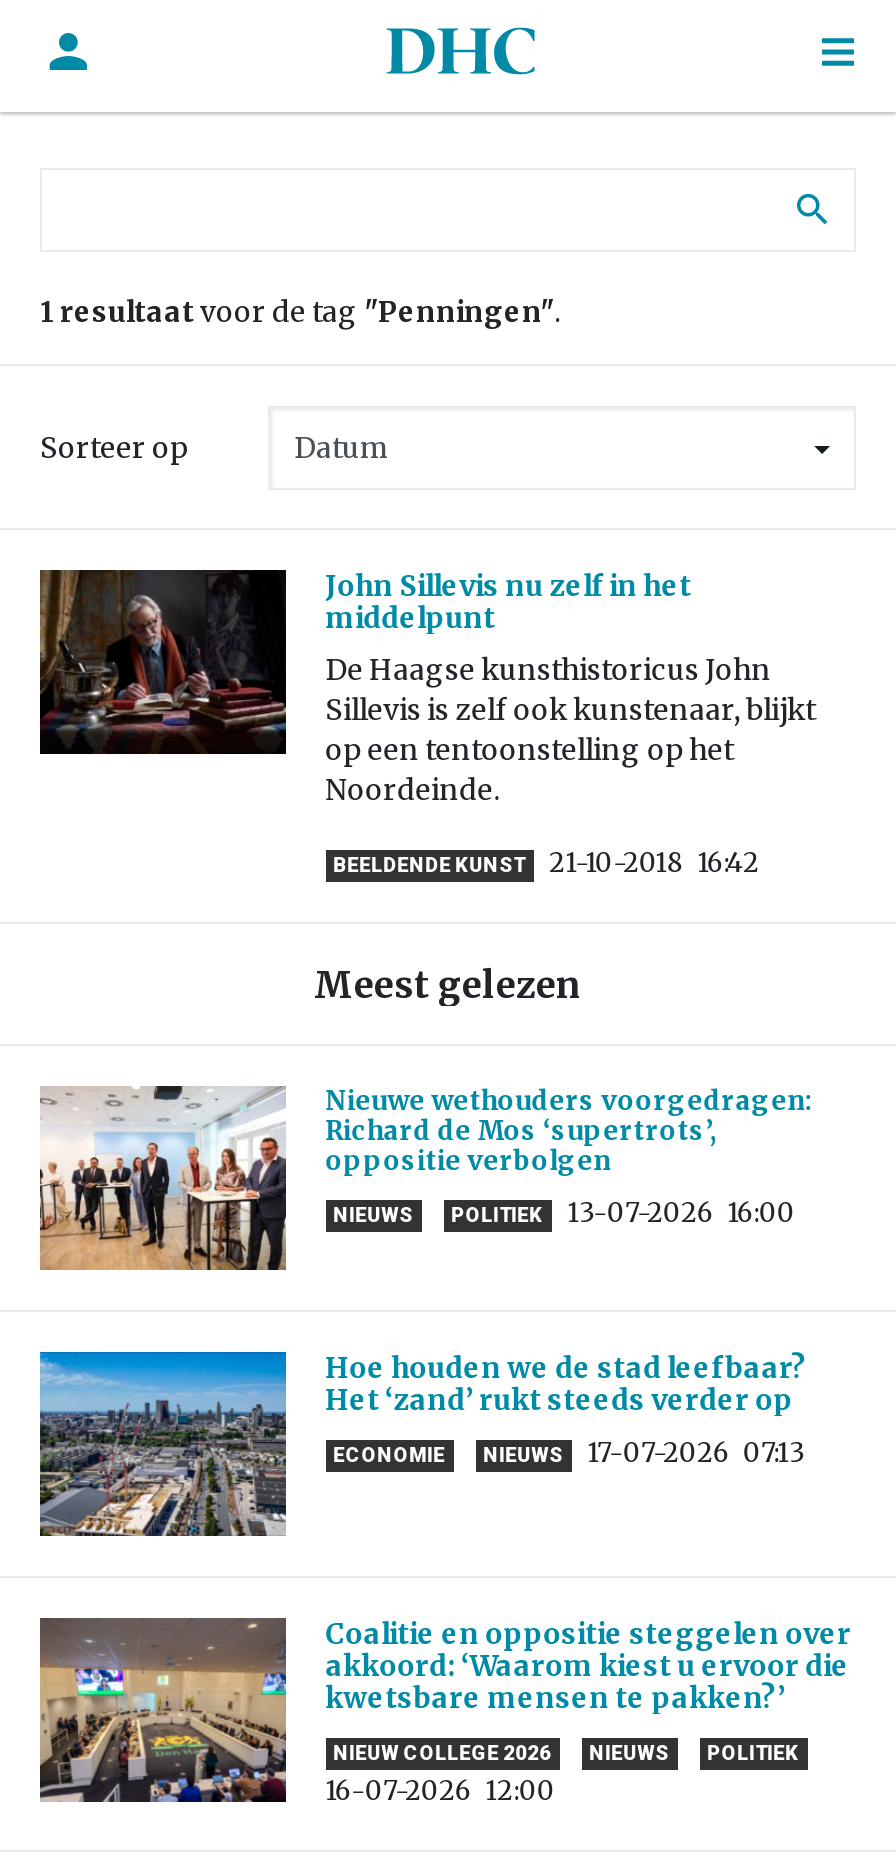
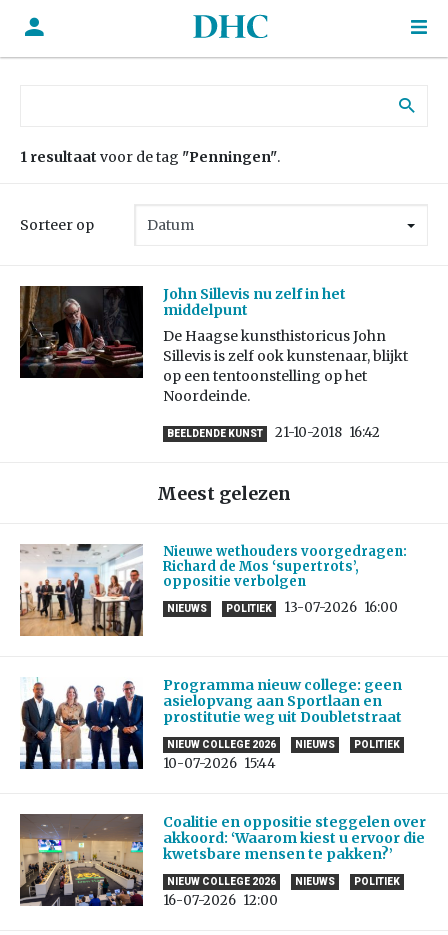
- [image]
- Hoe houden we de stad leefbaar?
- Het ‘zand’ rukt steeds verder op
+ [image]
+ Programma nieuw college: geen
+ asielopvang aan Sportlaan en
+ prostitutie weg uit Doubletstraat

- ECONOMIE
+ NIEUW COLLEGE 2026

- 17-07-2026 07:13
+ POLITIEK
+ 10-07-2026 15:44
